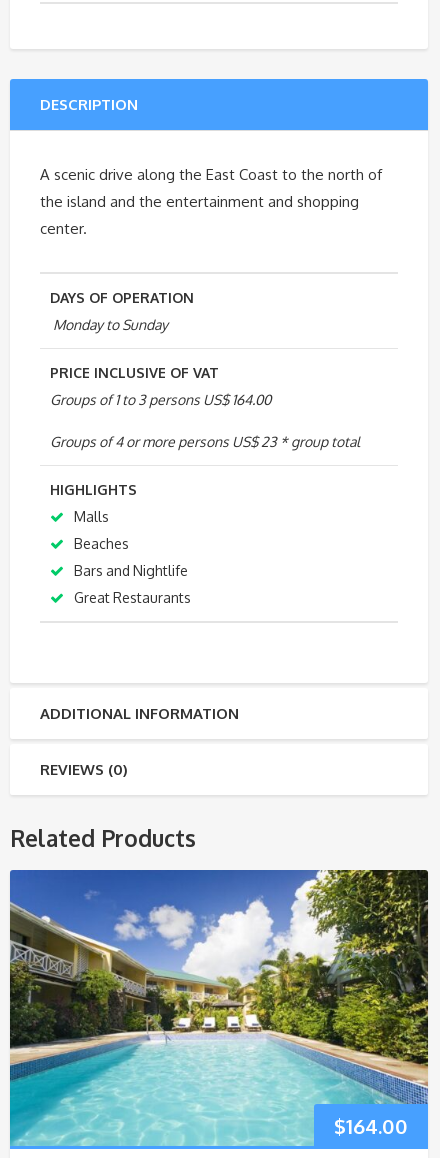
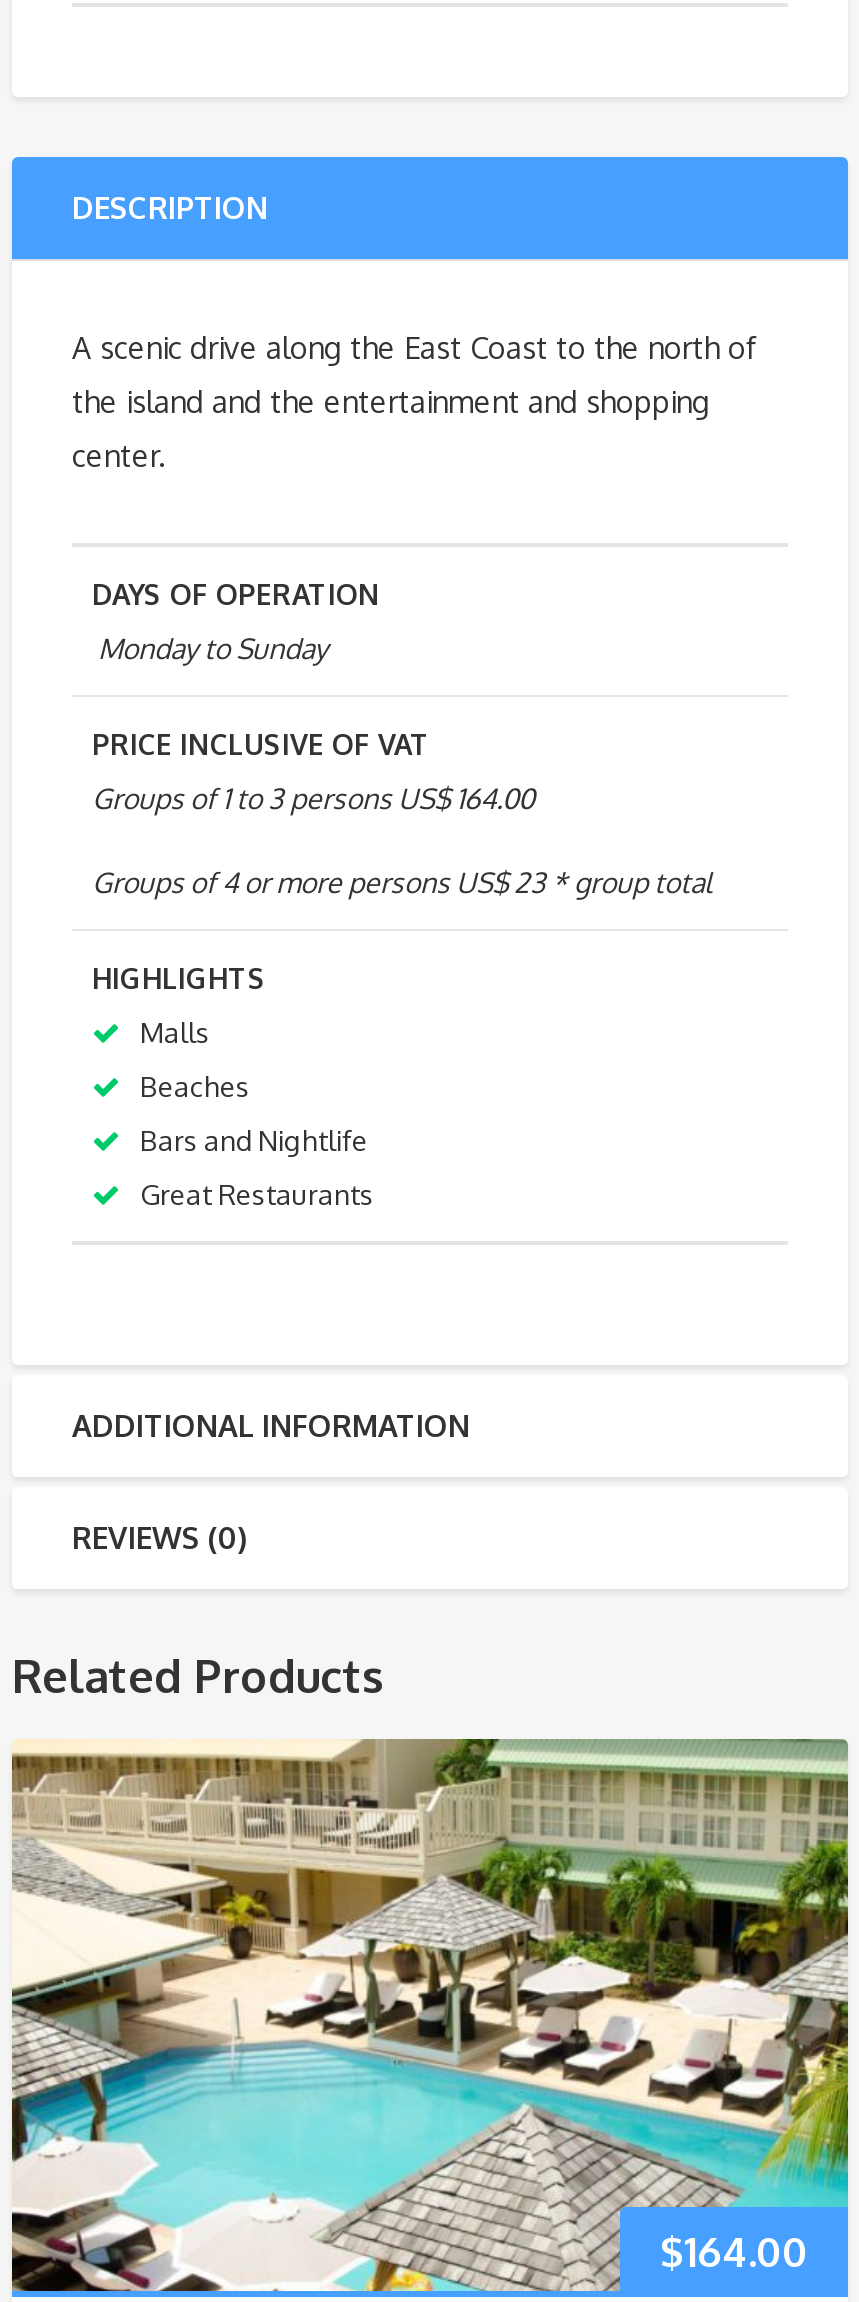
- [image]
+ [image]
